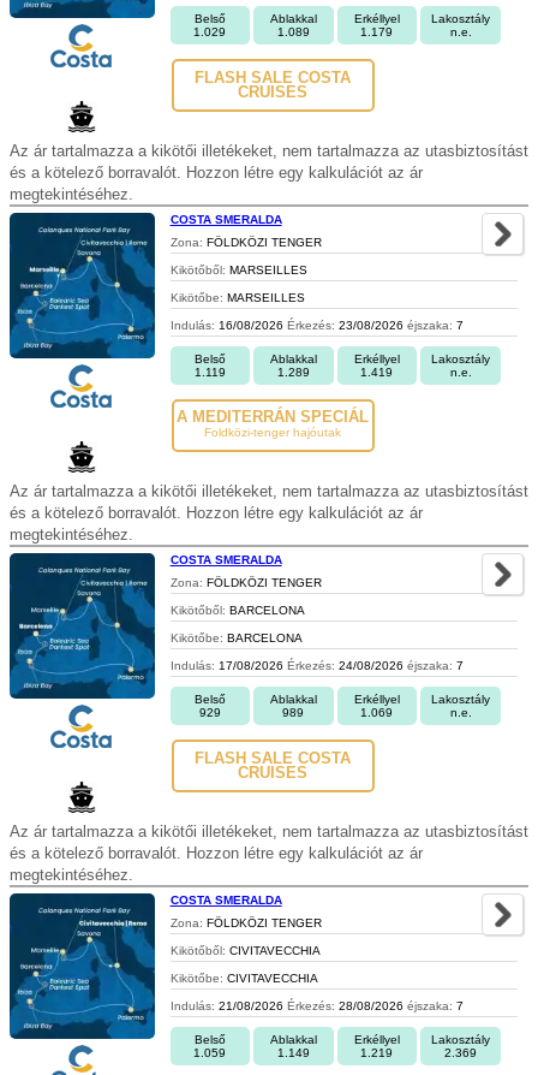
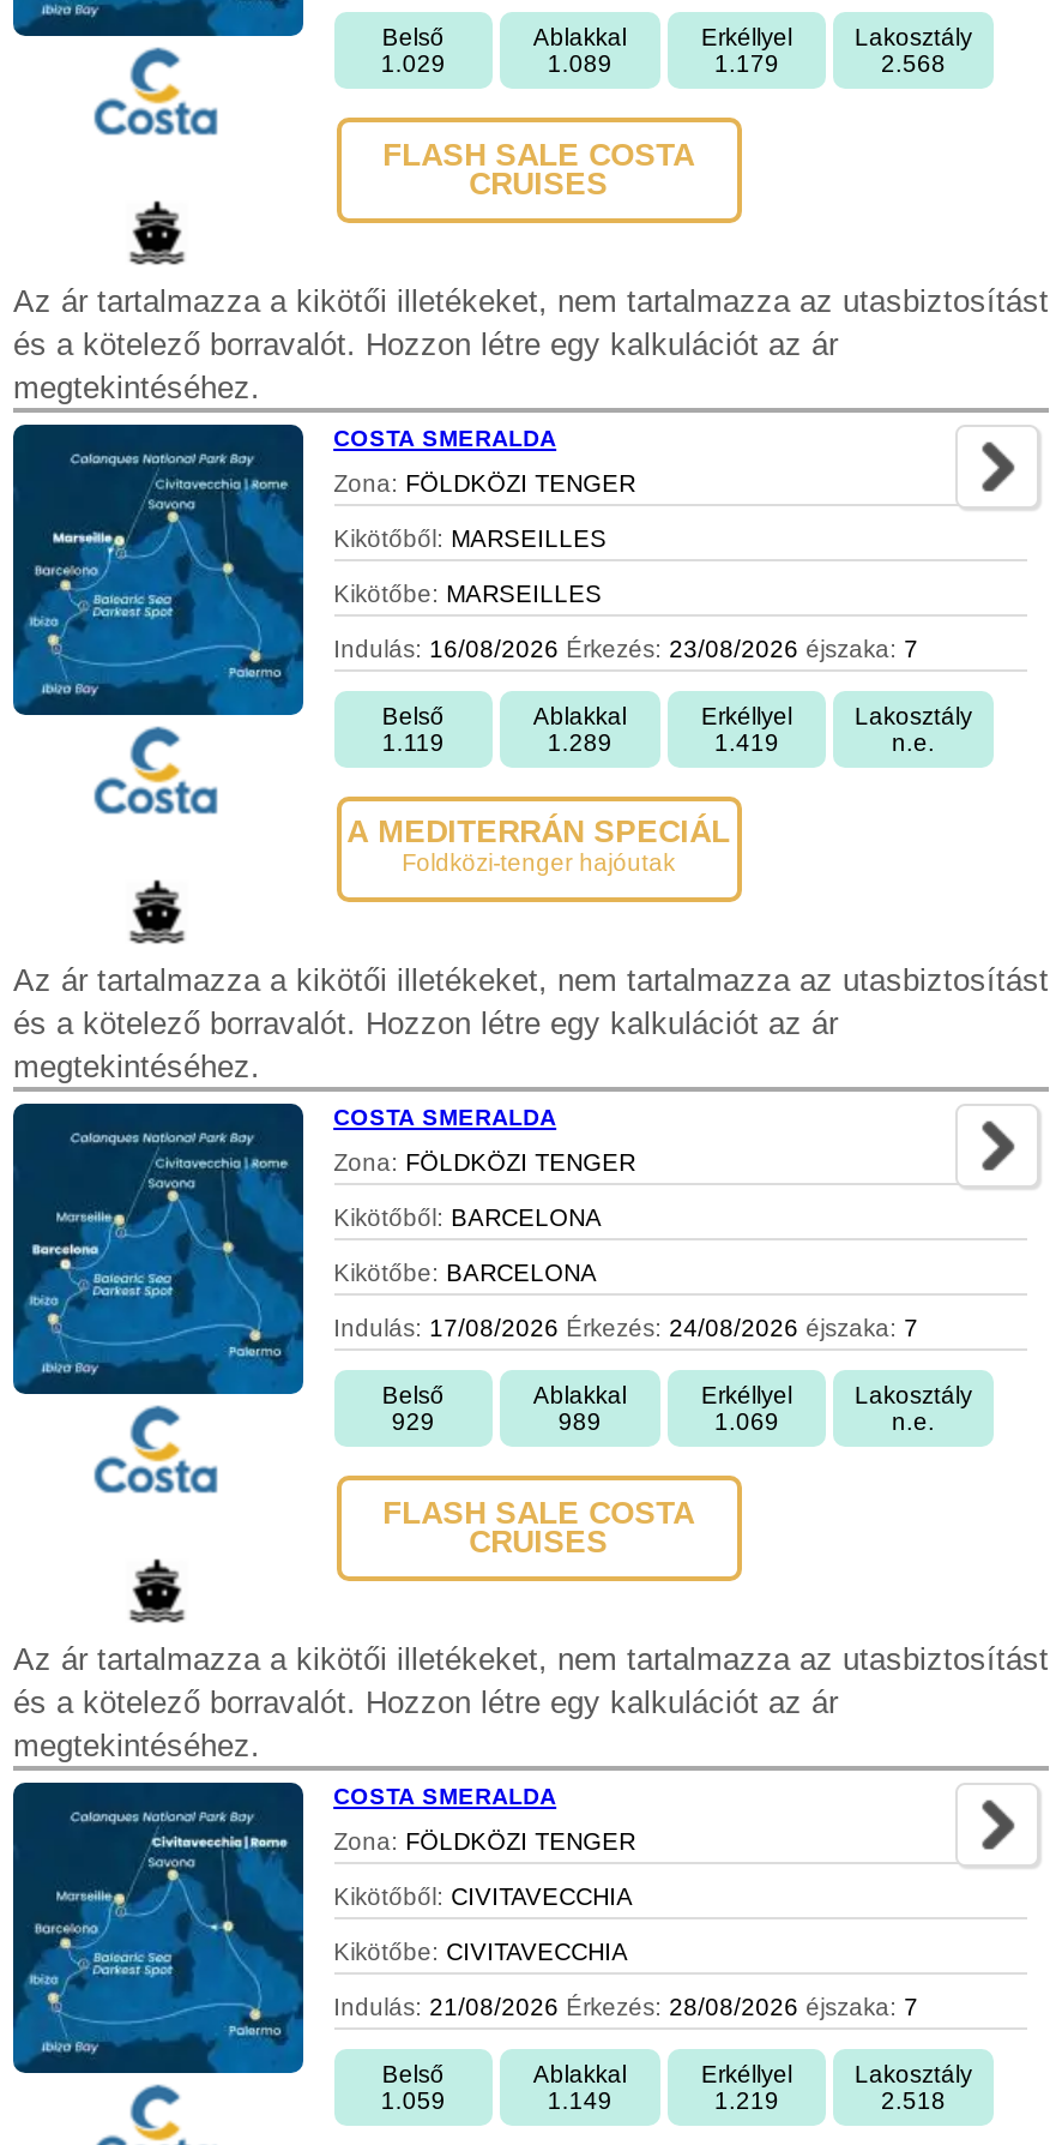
- n.e.
+ 2.568

- 2.369
+ 2.518
